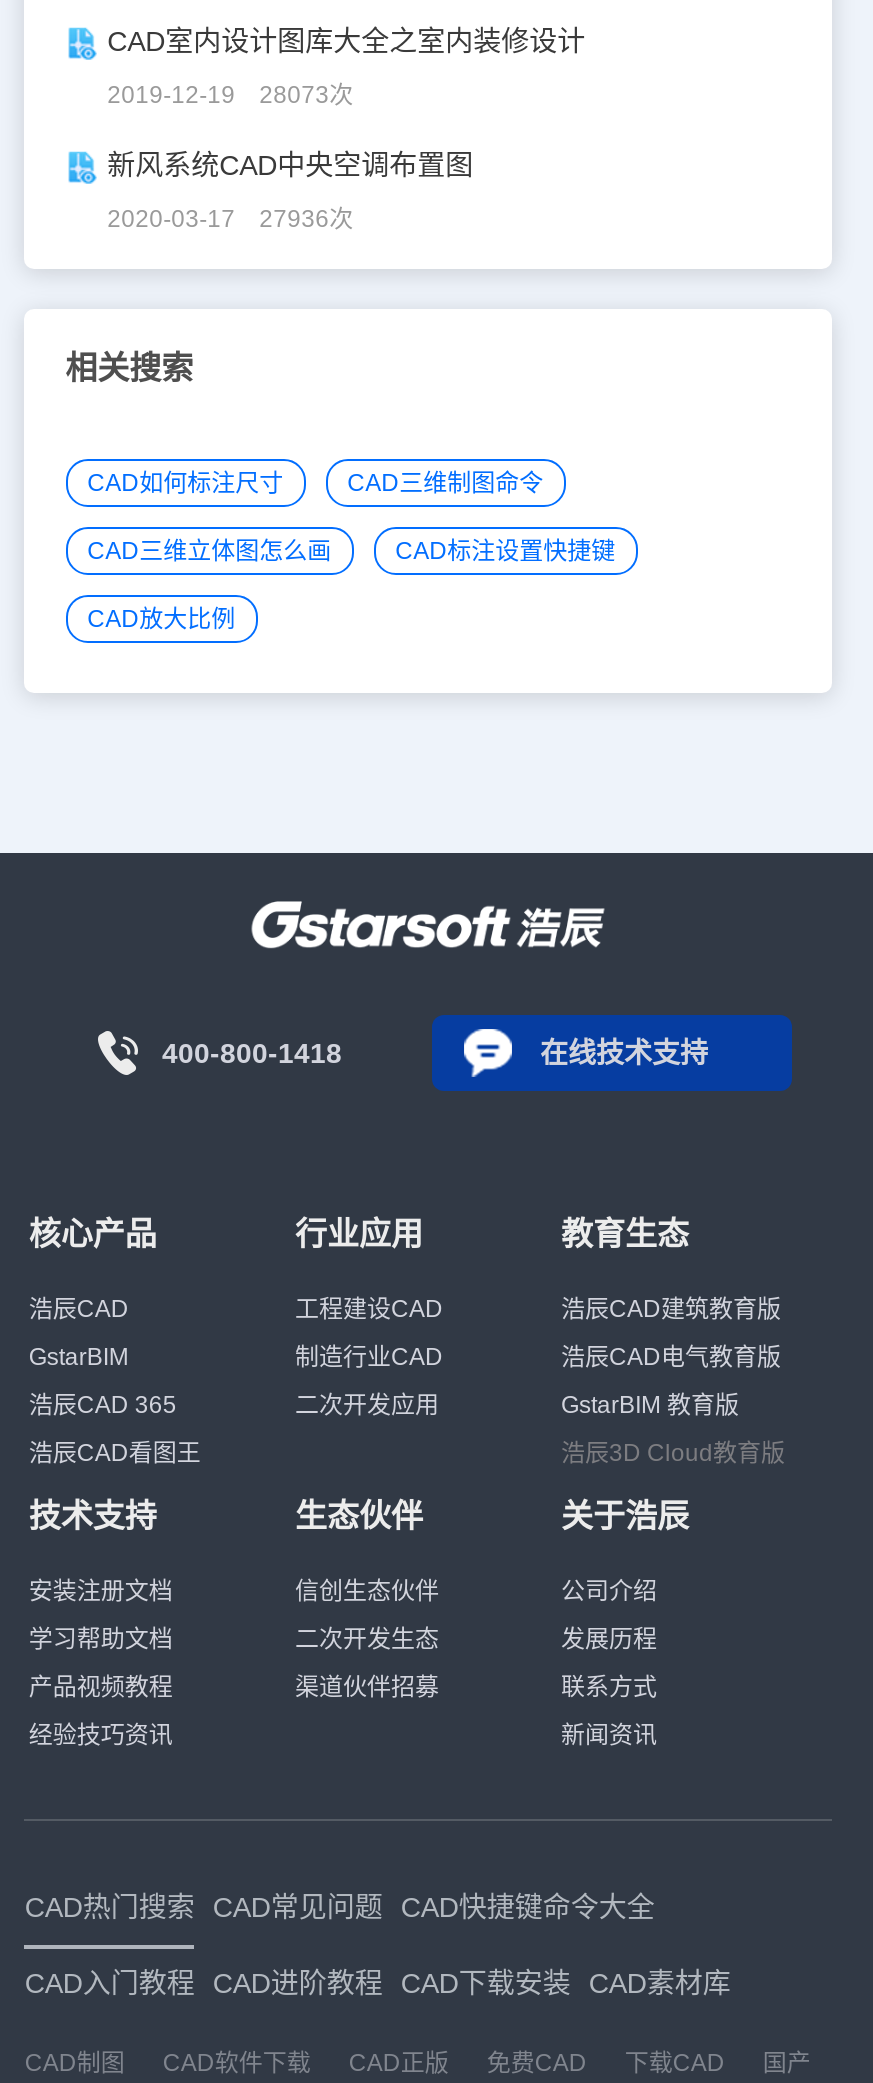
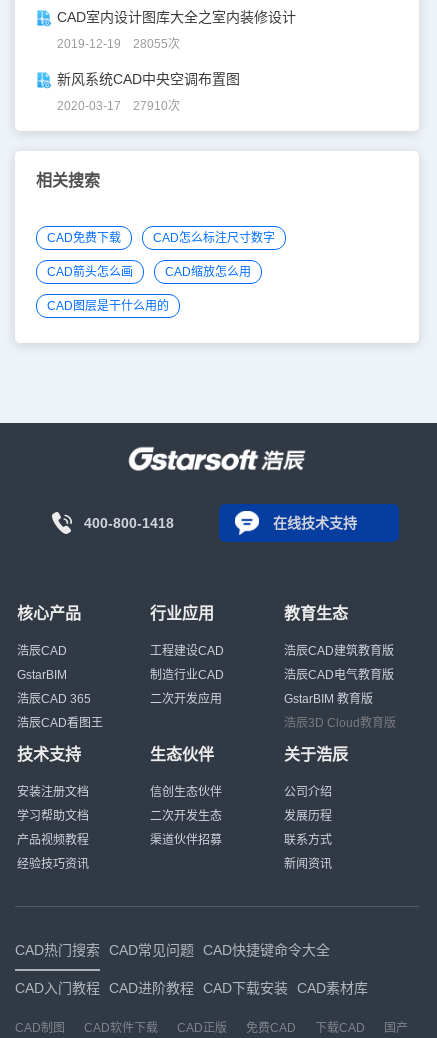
- 2019-12-19 28073次
+ 2019-12-19 28055次

- 2020-03-17 27936次
+ 2020-03-17 27910次

- CAD如何标注尺寸
- CAD三维制图命令
+ CAD免费下载
+ CAD怎么标注尺寸数字

- CAD三维立体图怎么画
- CAD标注设置快捷键
+ CAD箭头怎么画
+ CAD缩放怎么用

- CAD放大比例
+ CAD图层是干什么用的
